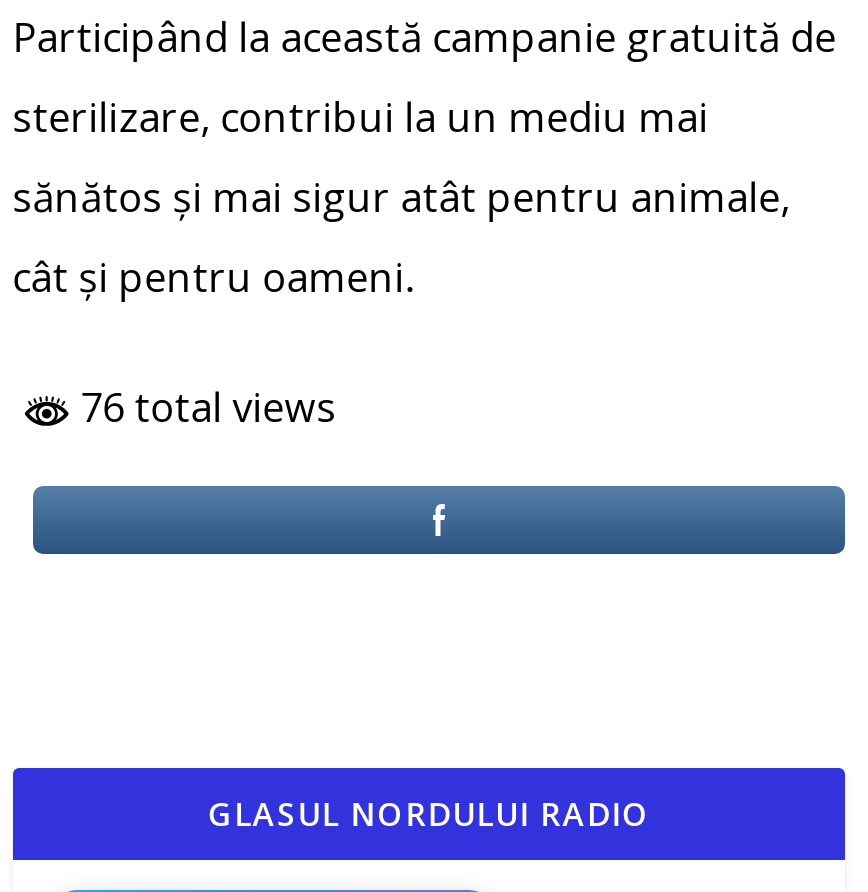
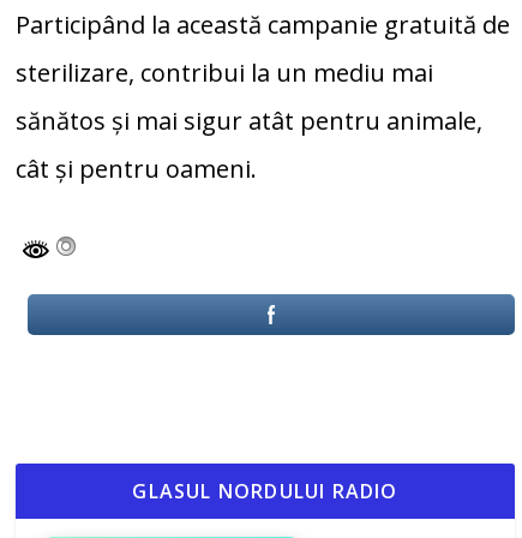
- 76 total views
